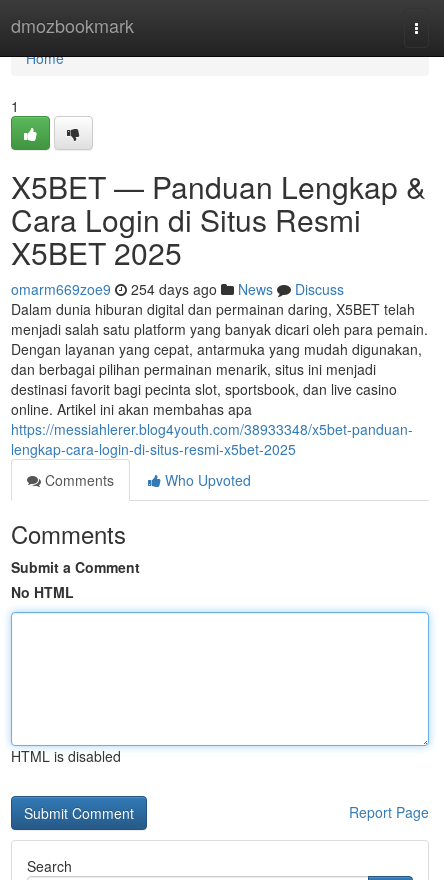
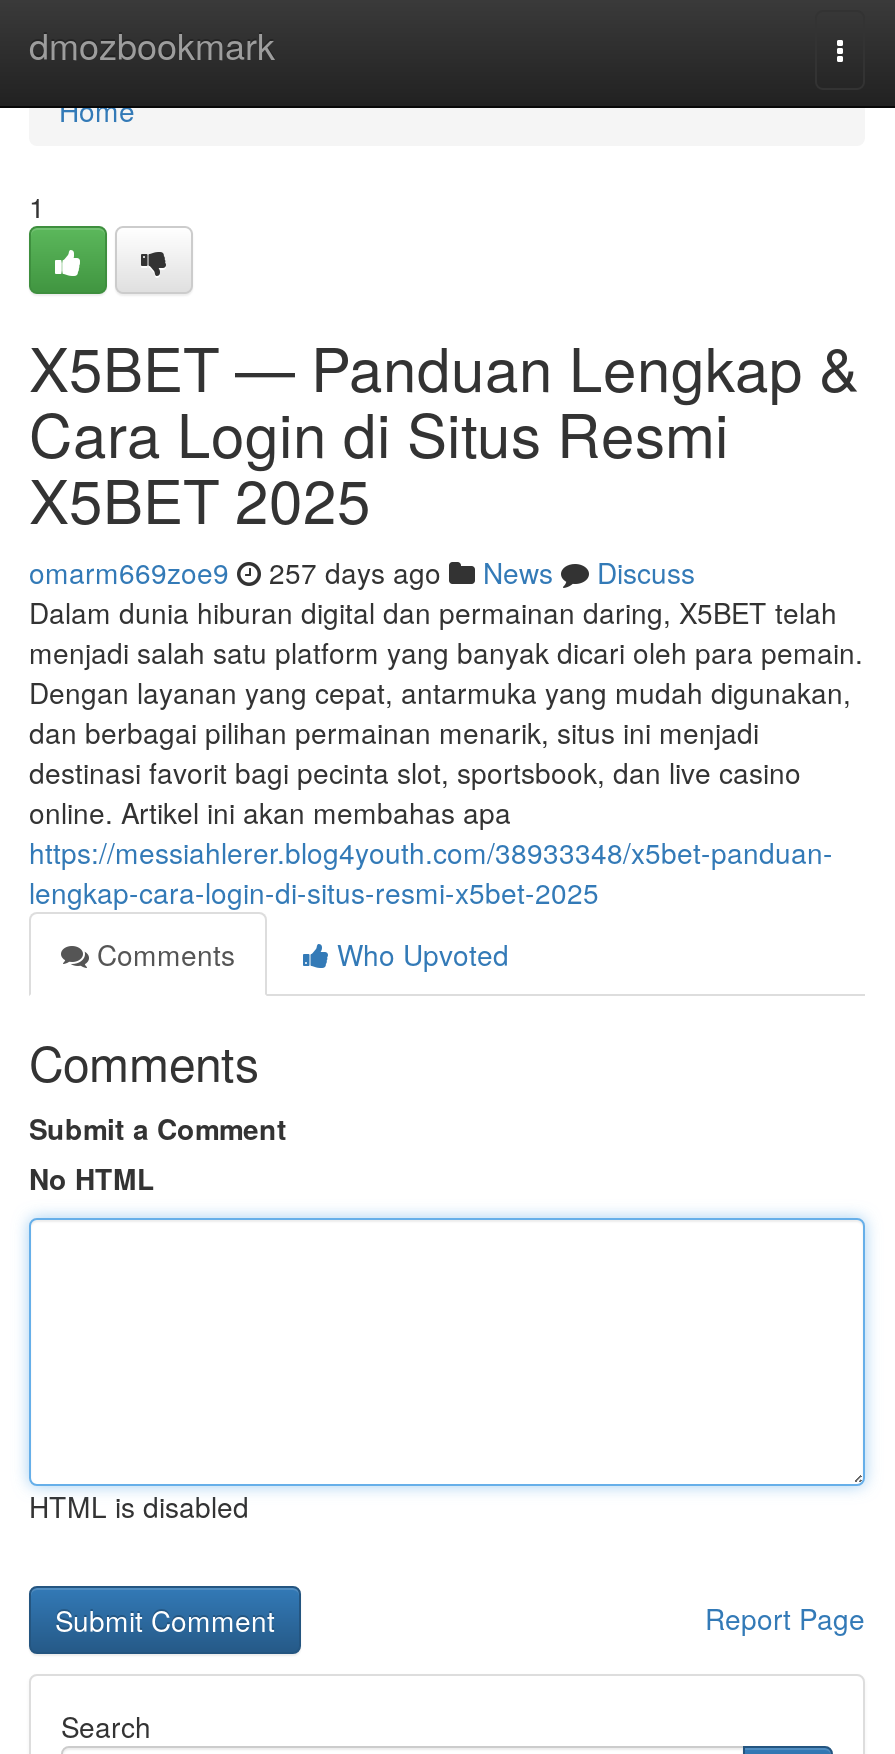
- omarm669zoe9 254 days ago News Discuss
+ omarm669zoe9 257 days ago News Discuss
